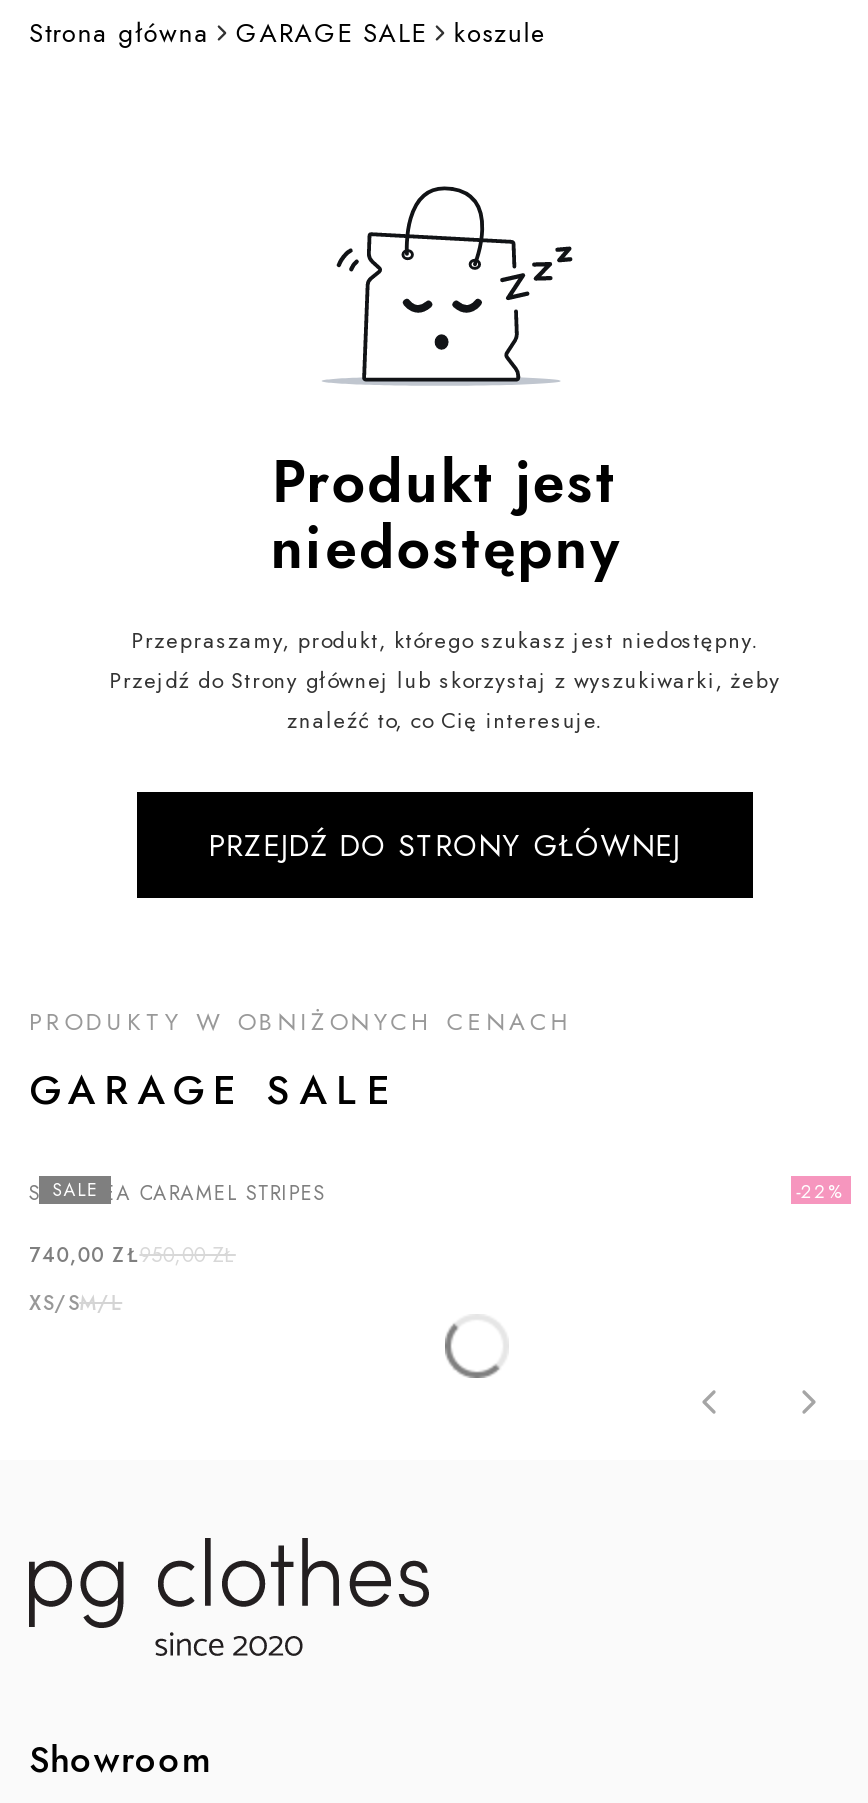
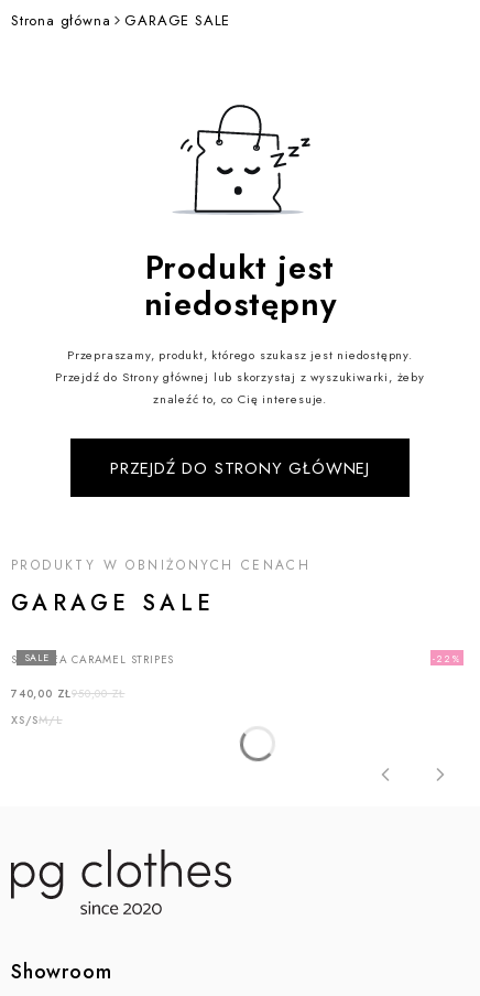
- koszule
